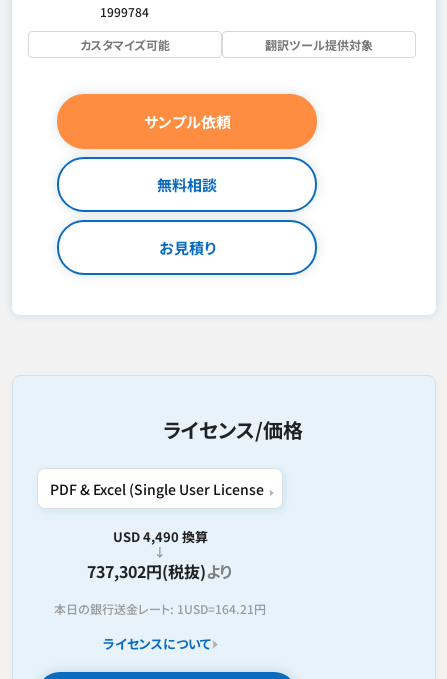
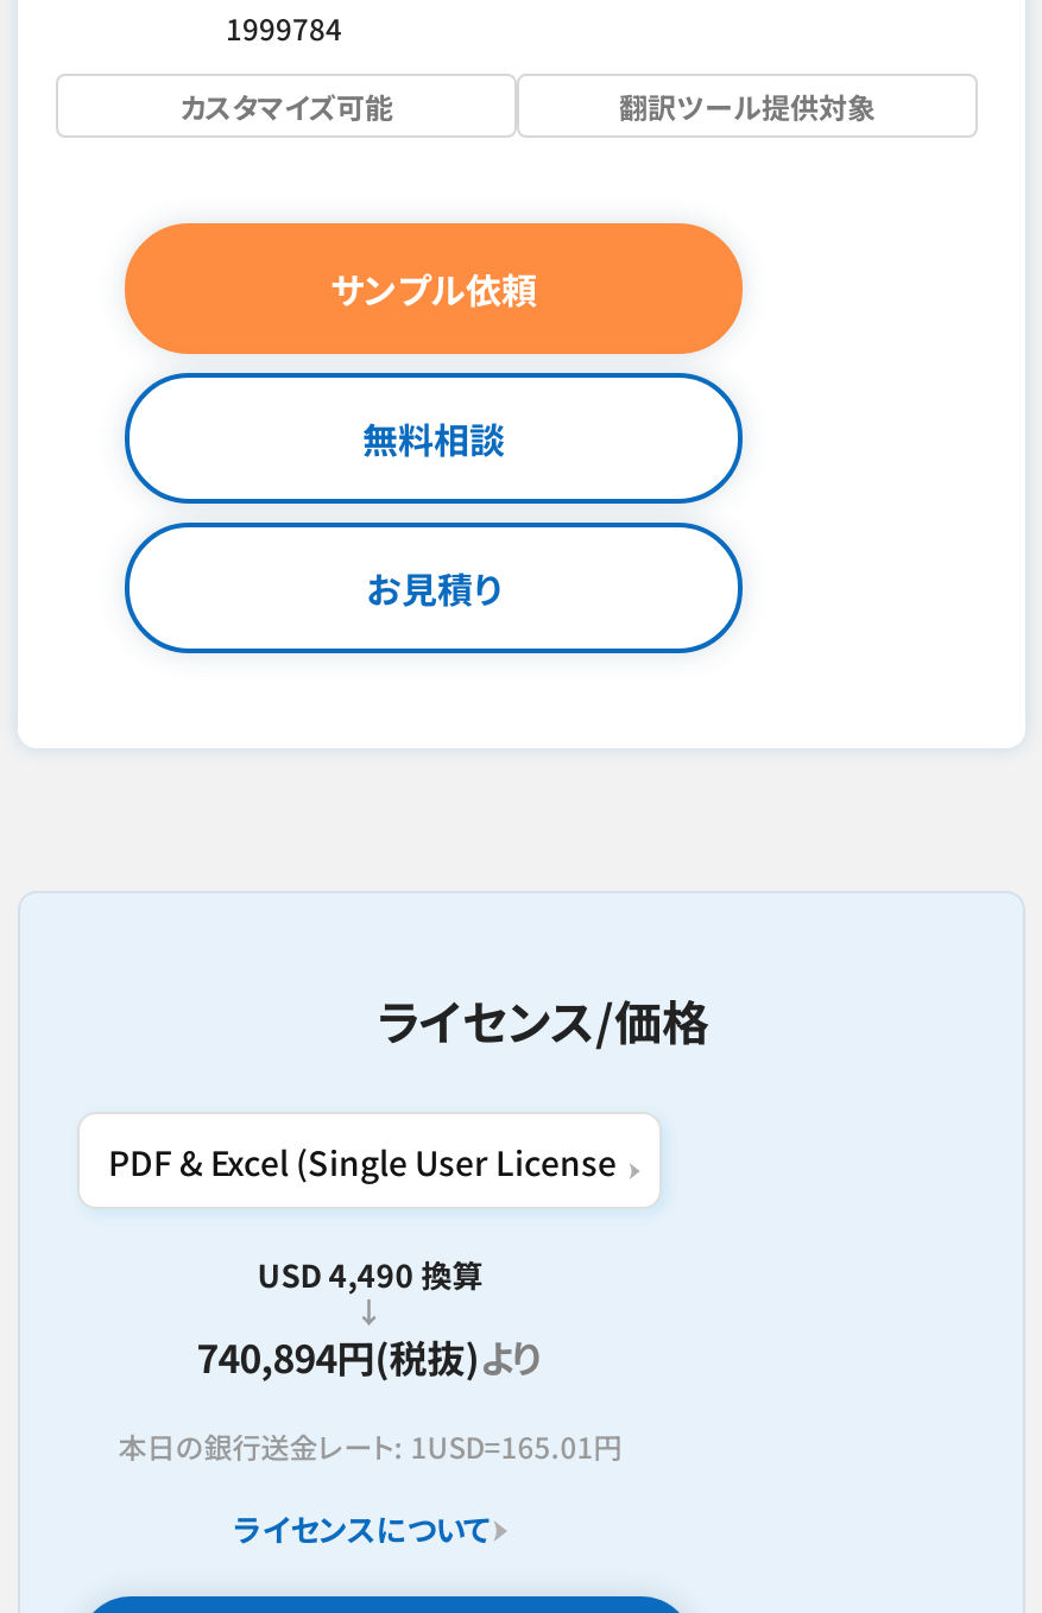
- 737,302円(税抜)より
+ 740,894円(税抜)より

- 本日の銀行送金レート: 1USD=164.21円
+ 本日の銀行送金レート: 1USD=165.01円
